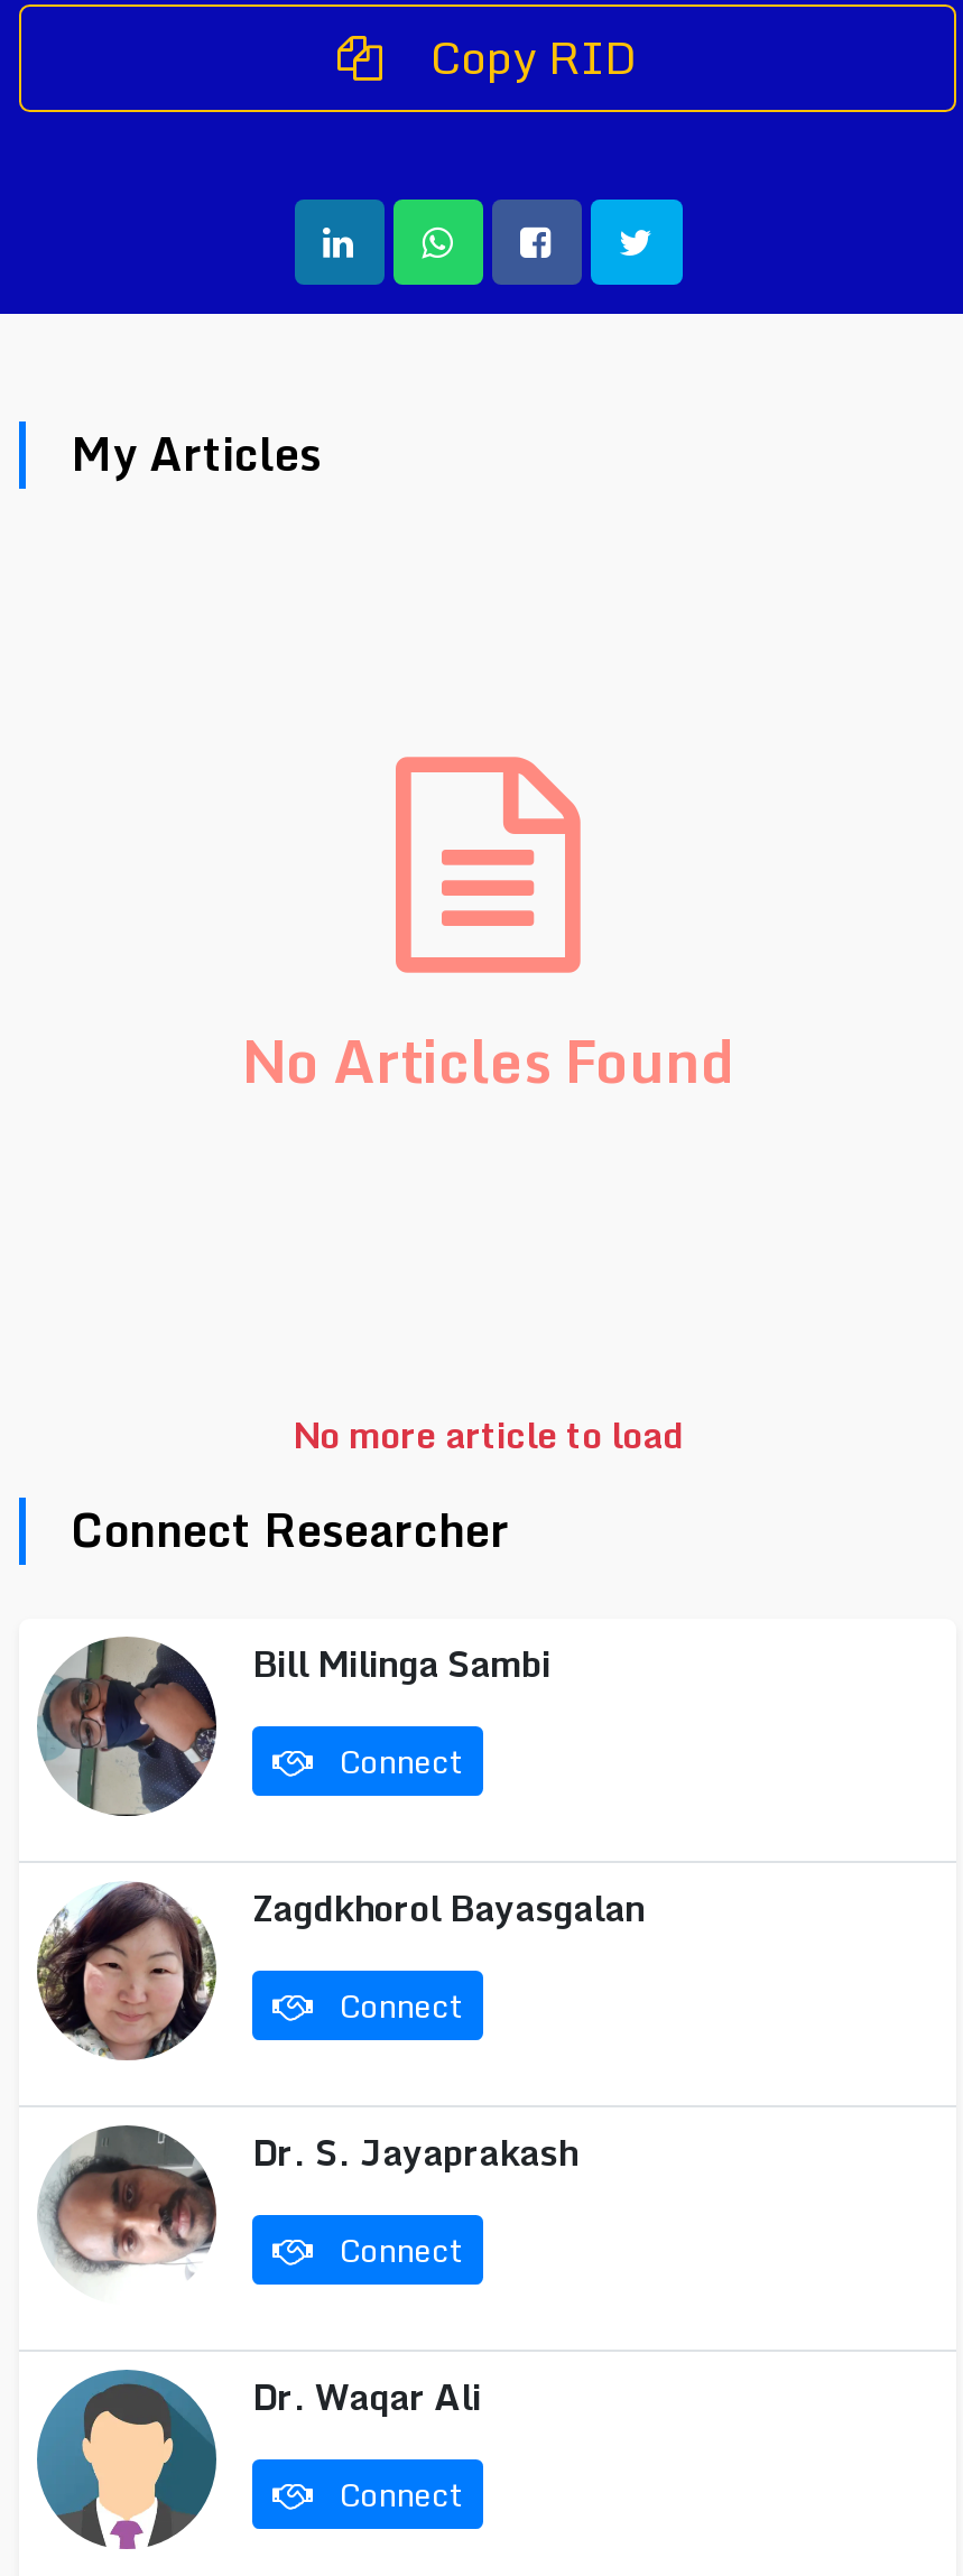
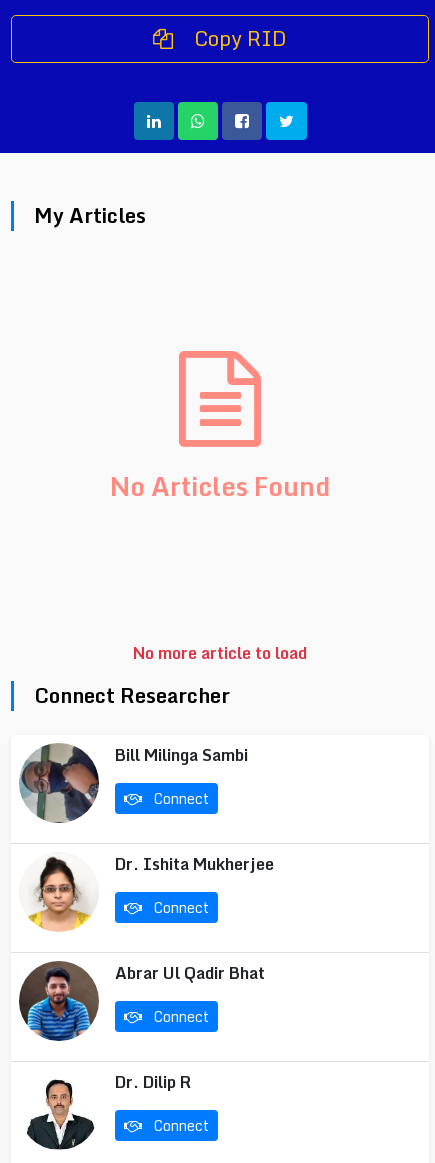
- [image]
- Zagdkhorol Bayasgalan
+ [image]
+ Dr. Ishita Mukherjee

- [image]
- Dr. S. Jayaprakash
+ [image]
+ Abrar Ul Qadir Bhat

- [image]
- Dr. Waqar Ali
+ [image]
+ Dr. Dilip R
